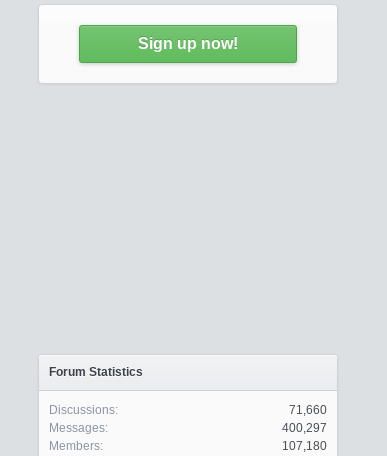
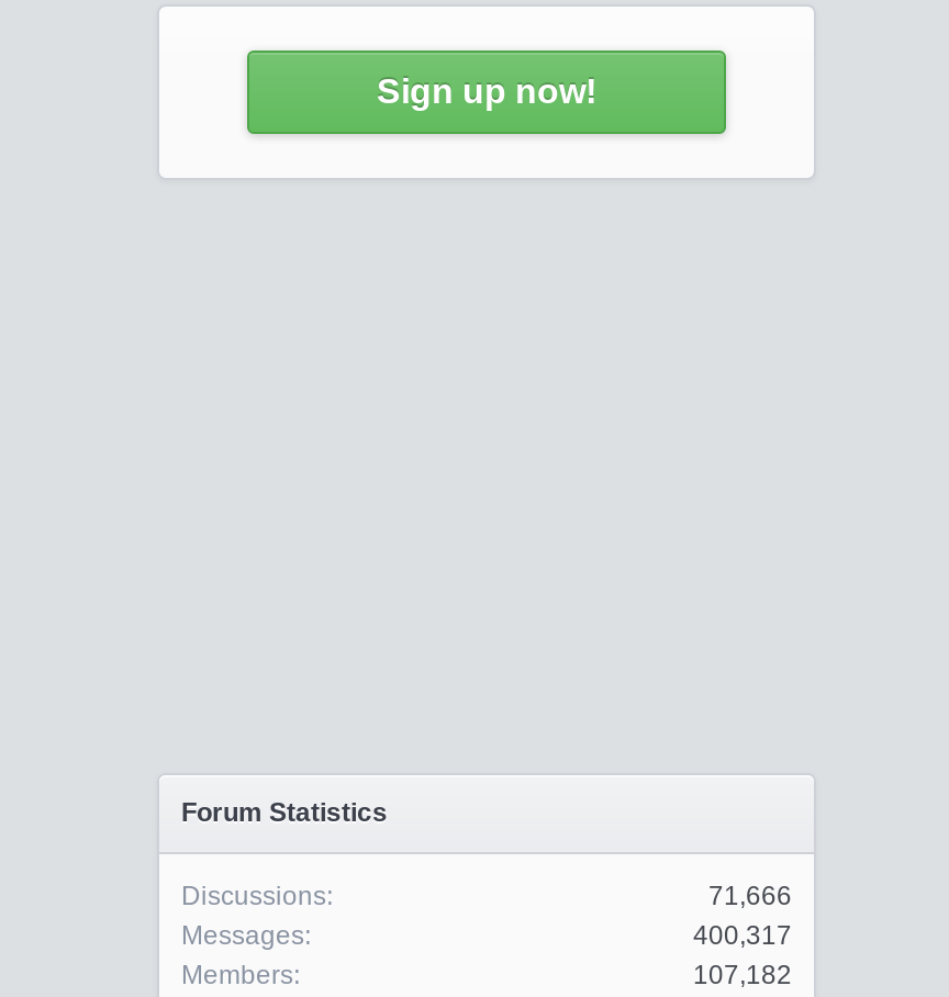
- 71,660
+ 71,666

- 400,297
+ 400,317

- 107,180
+ 107,182
